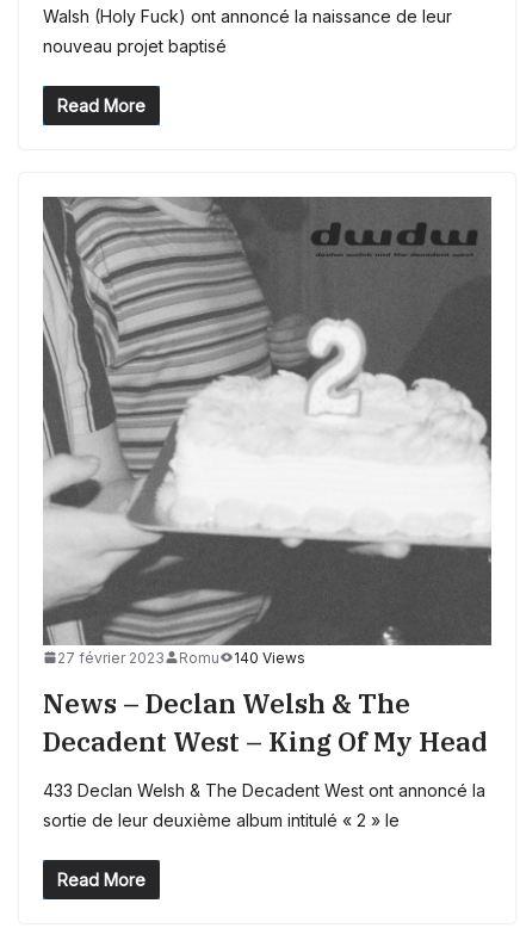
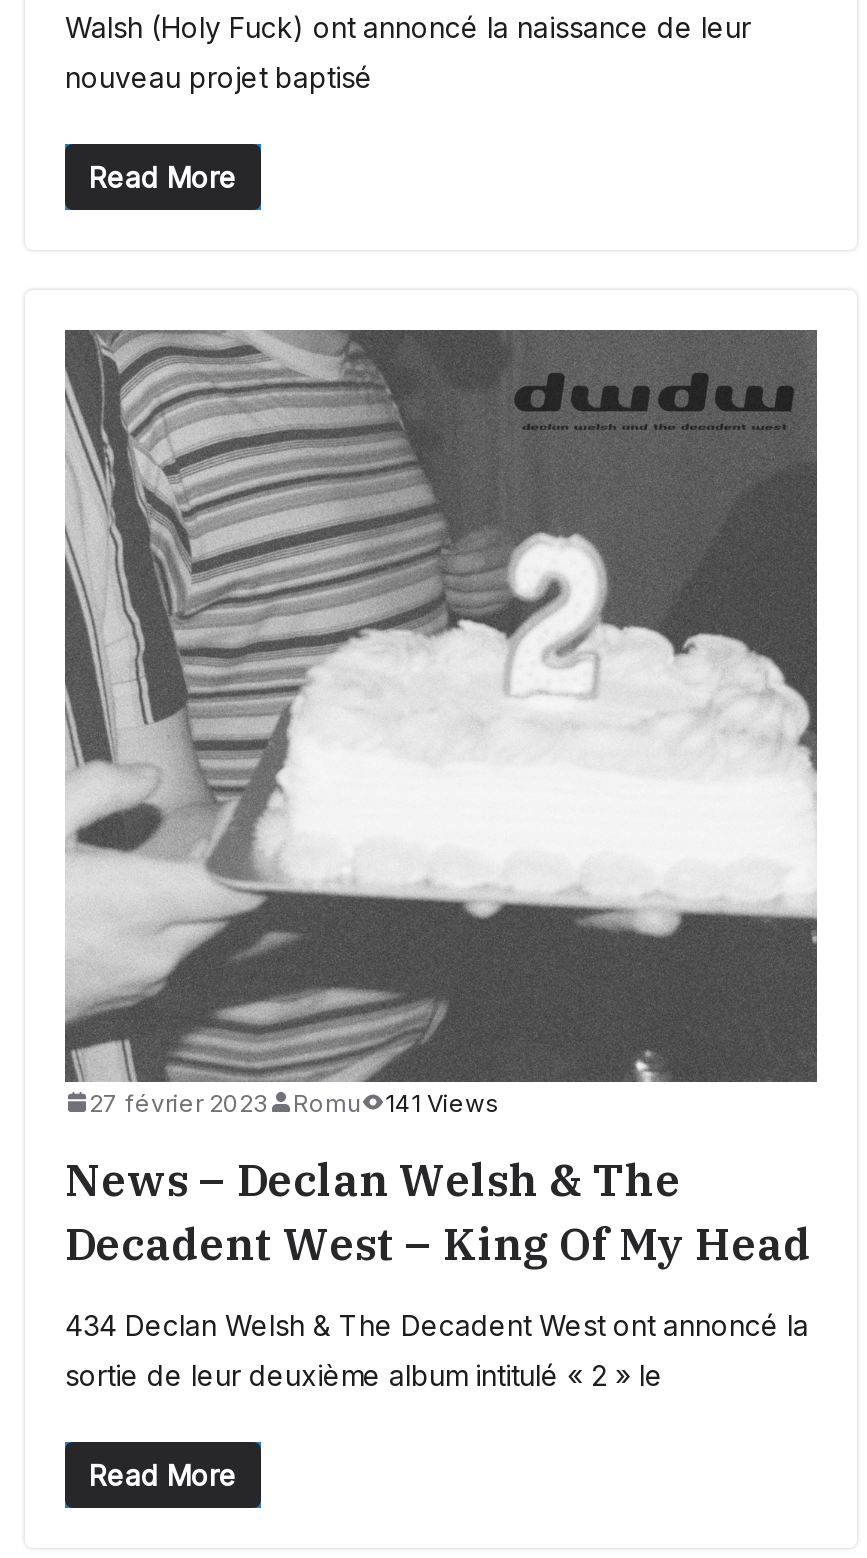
- 27 février 2023 Romu 140 Views
+ 27 février 2023 Romu 141 Views

- 433 Declan Welsh & The Decadent West ont annoncé la
+ 434 Declan Welsh & The Decadent West ont annoncé la
